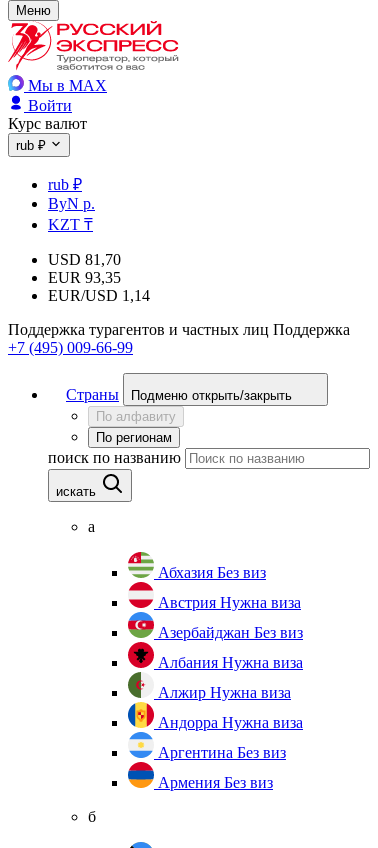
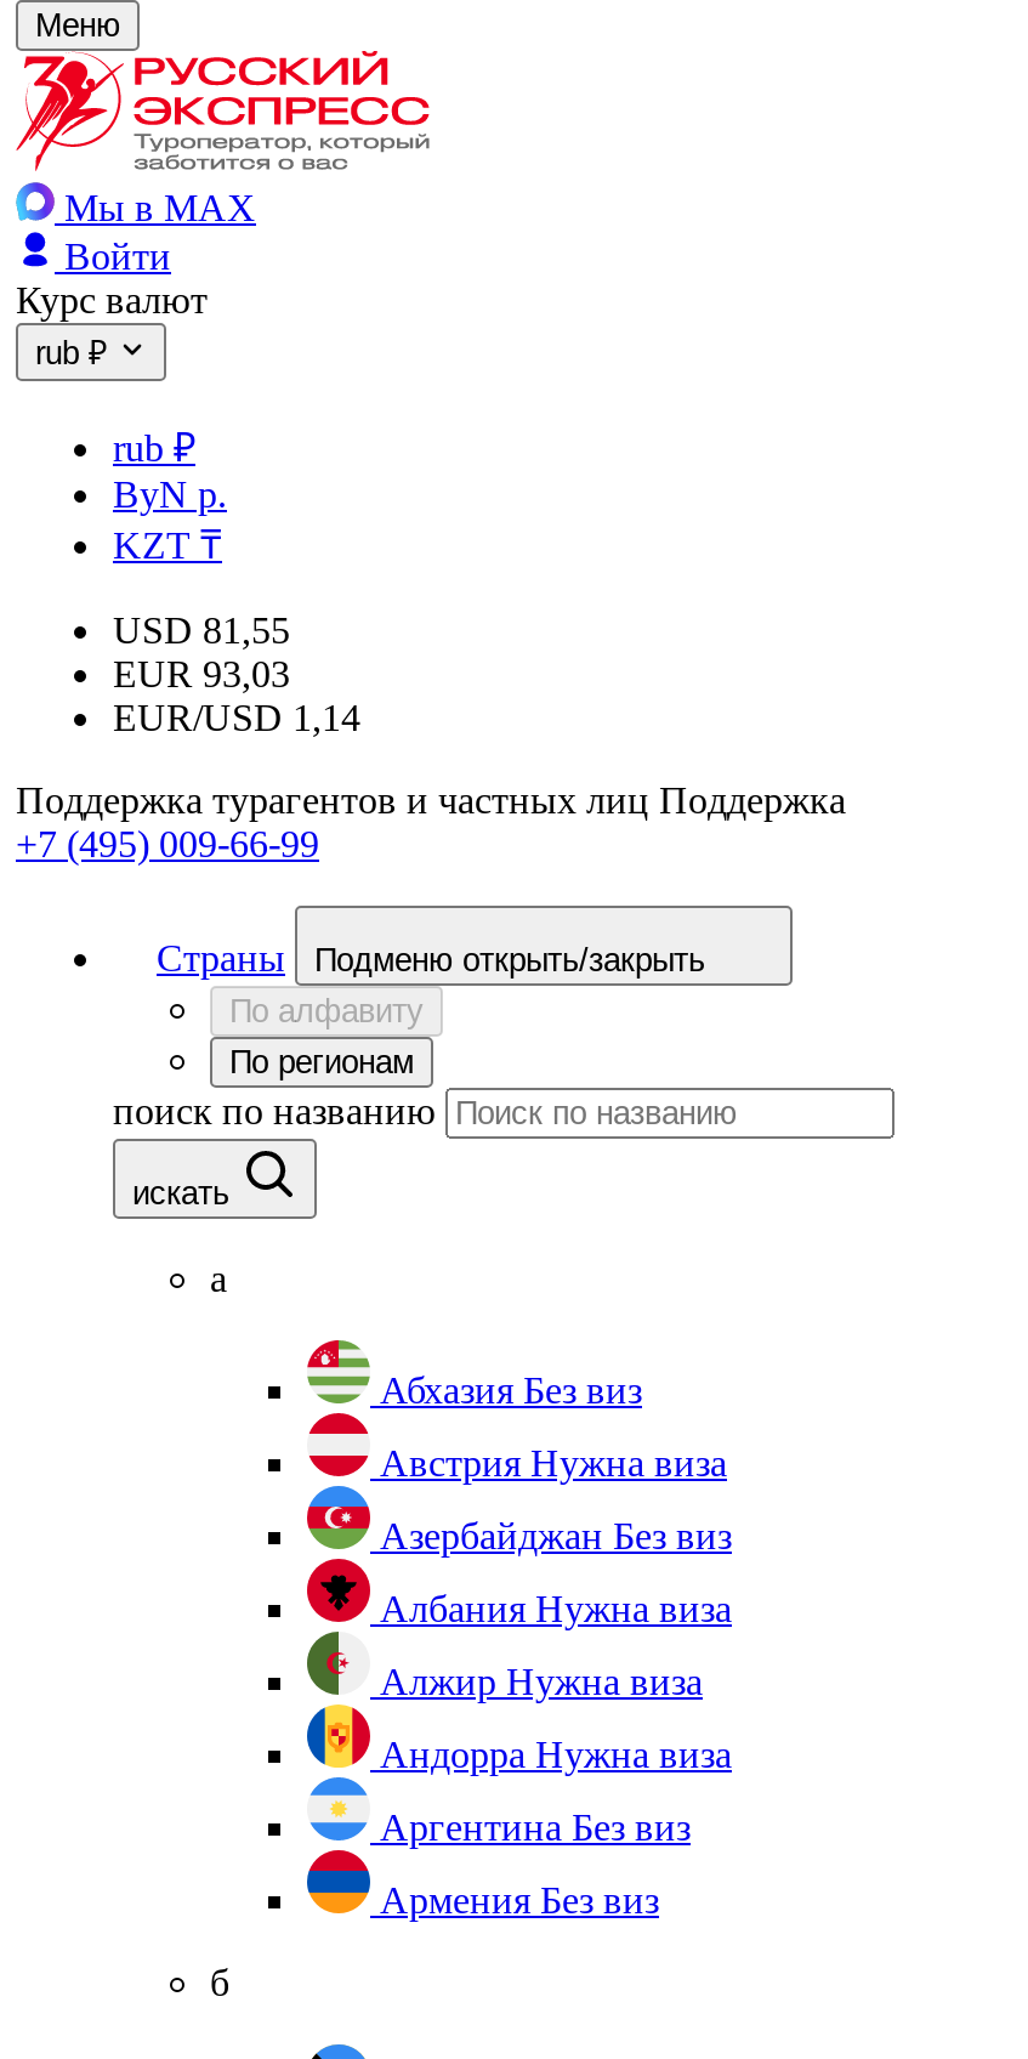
- USD 81,70
+ USD 81,55

- EUR 93,35
+ EUR 93,03
